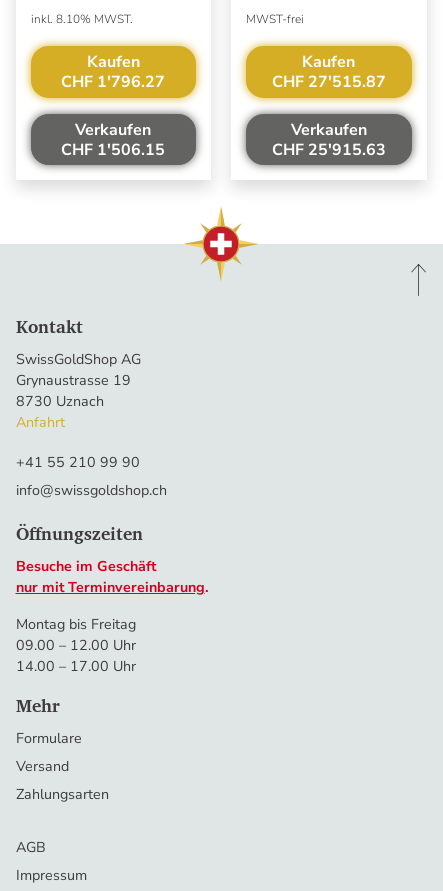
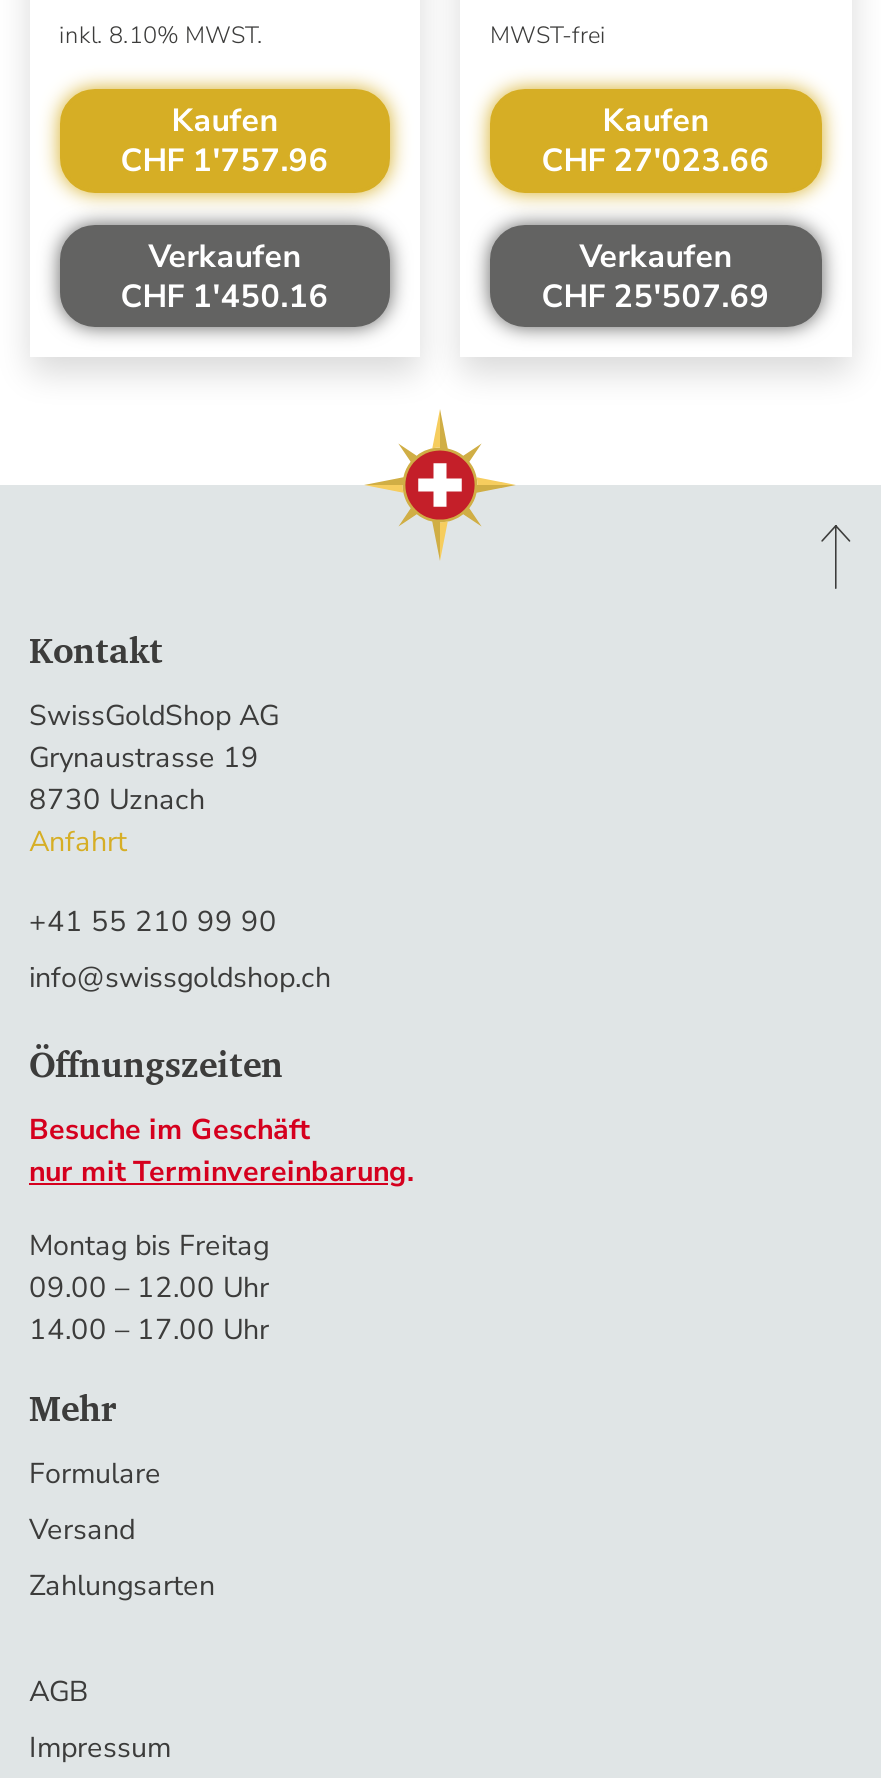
- CHF 1'796.27
+ CHF 1'757.96

- CHF 27'515.87
+ CHF 27'023.66

- CHF 1'506.15
+ CHF 1'450.16

- CHF 25'915.63
+ CHF 25'507.69
